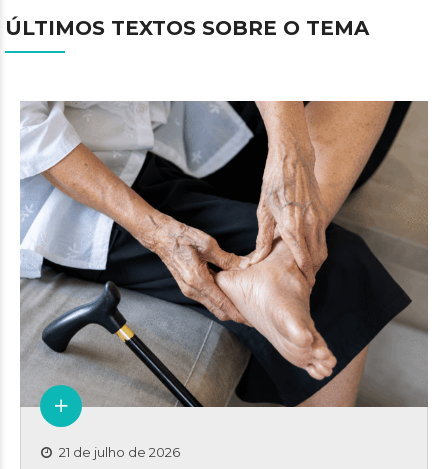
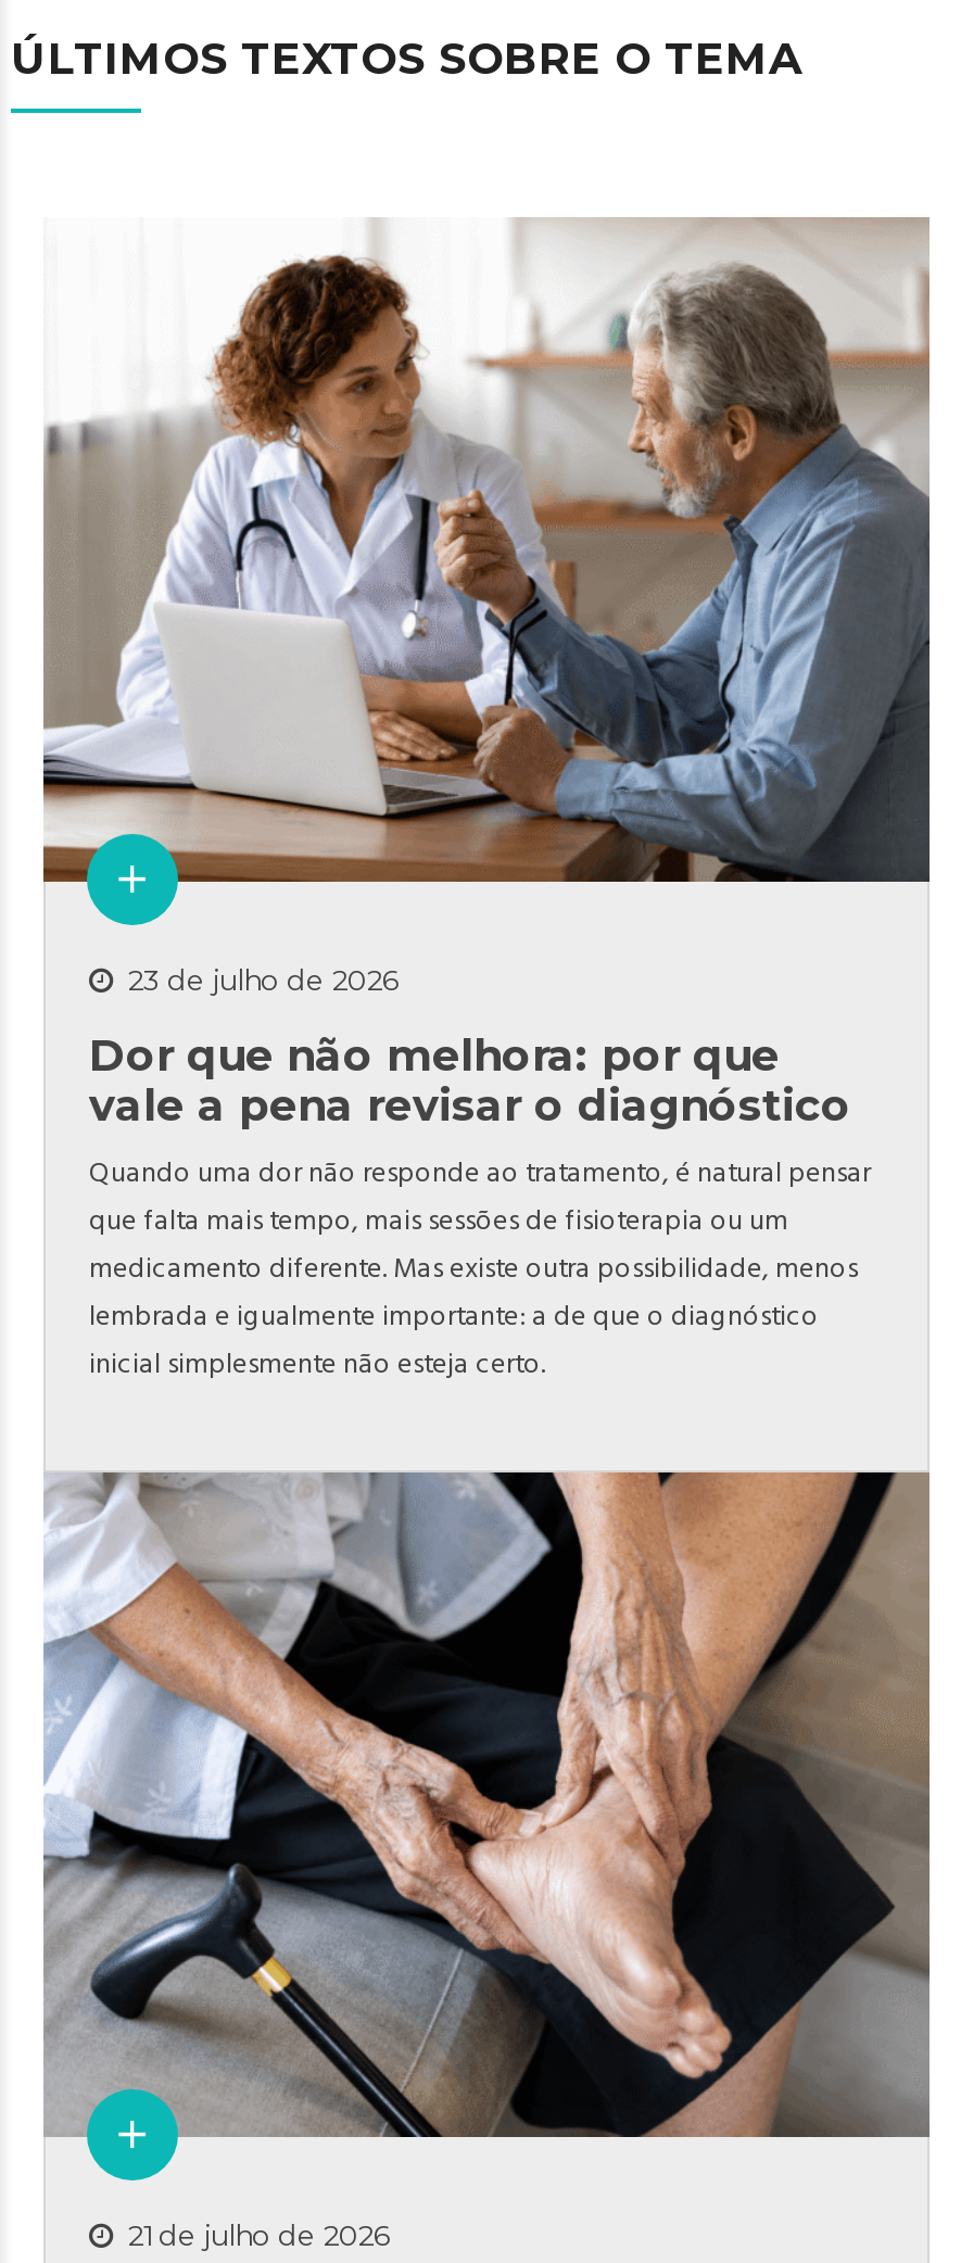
+ [image]
+ 23 de julho de 2026
+ Dor que não melhora: por que
+ vale a pena revisar o diagnóstico
+ Quando uma dor não responde ao tratamento, é natural pensar
+ que falta mais tempo, mais sessões de fisioterapia ou um
+ medicamento diferente. Mas existe outra possibilidade, menos
+ lembrada e igualmente importante: a de que o diagnóstico
+ inicial simplesmente não esteja certo.
